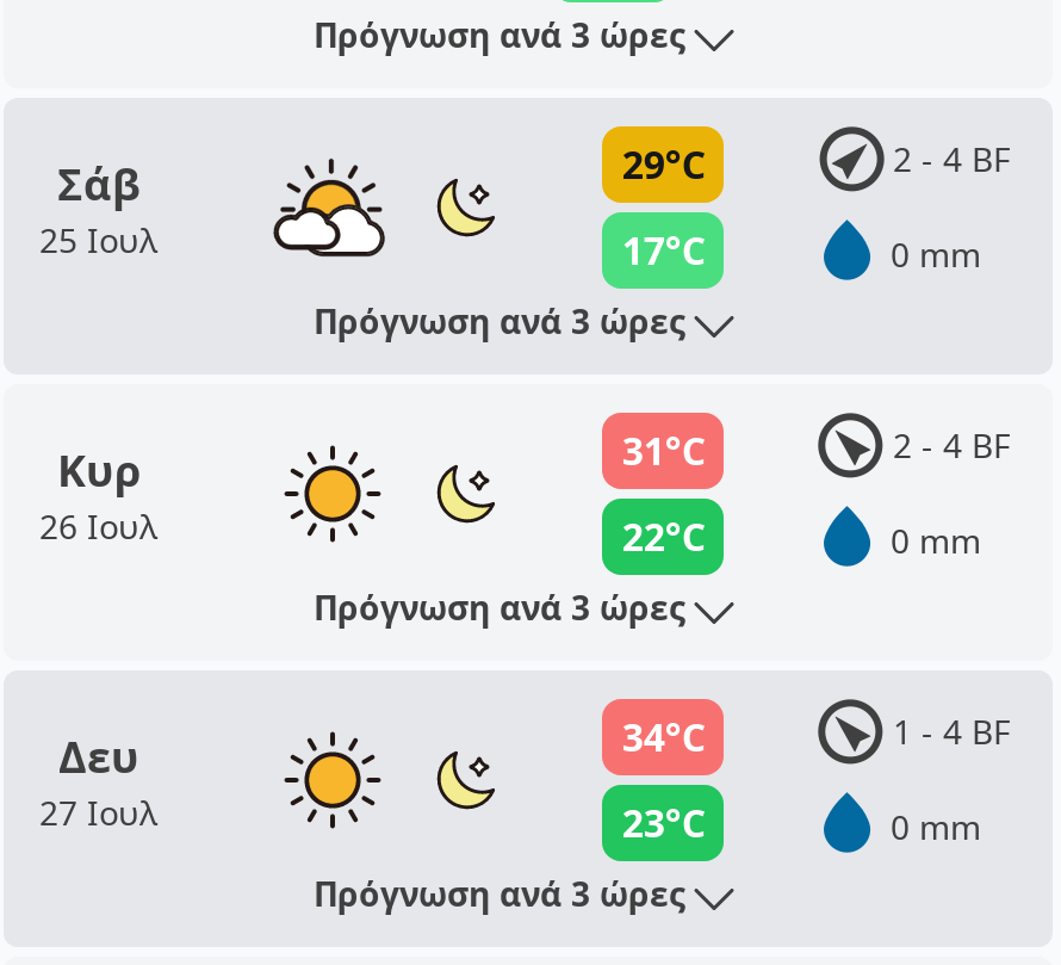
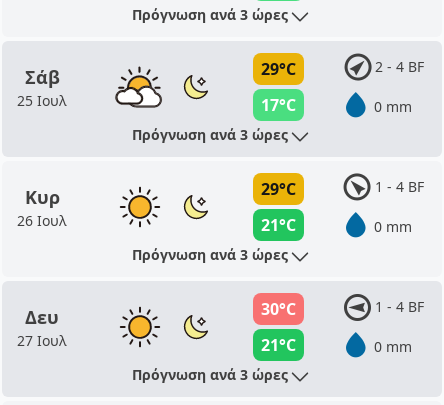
- 31°C
+ 29°C

- 2 - 4 BF
+ 1 - 4 BF

- 22°C
+ 21°C

- 34°C
+ 30°C

- 23°C
+ 21°C
